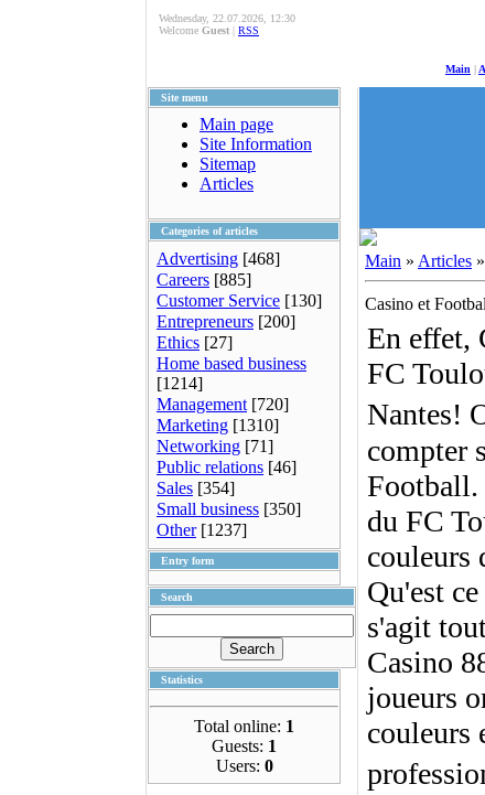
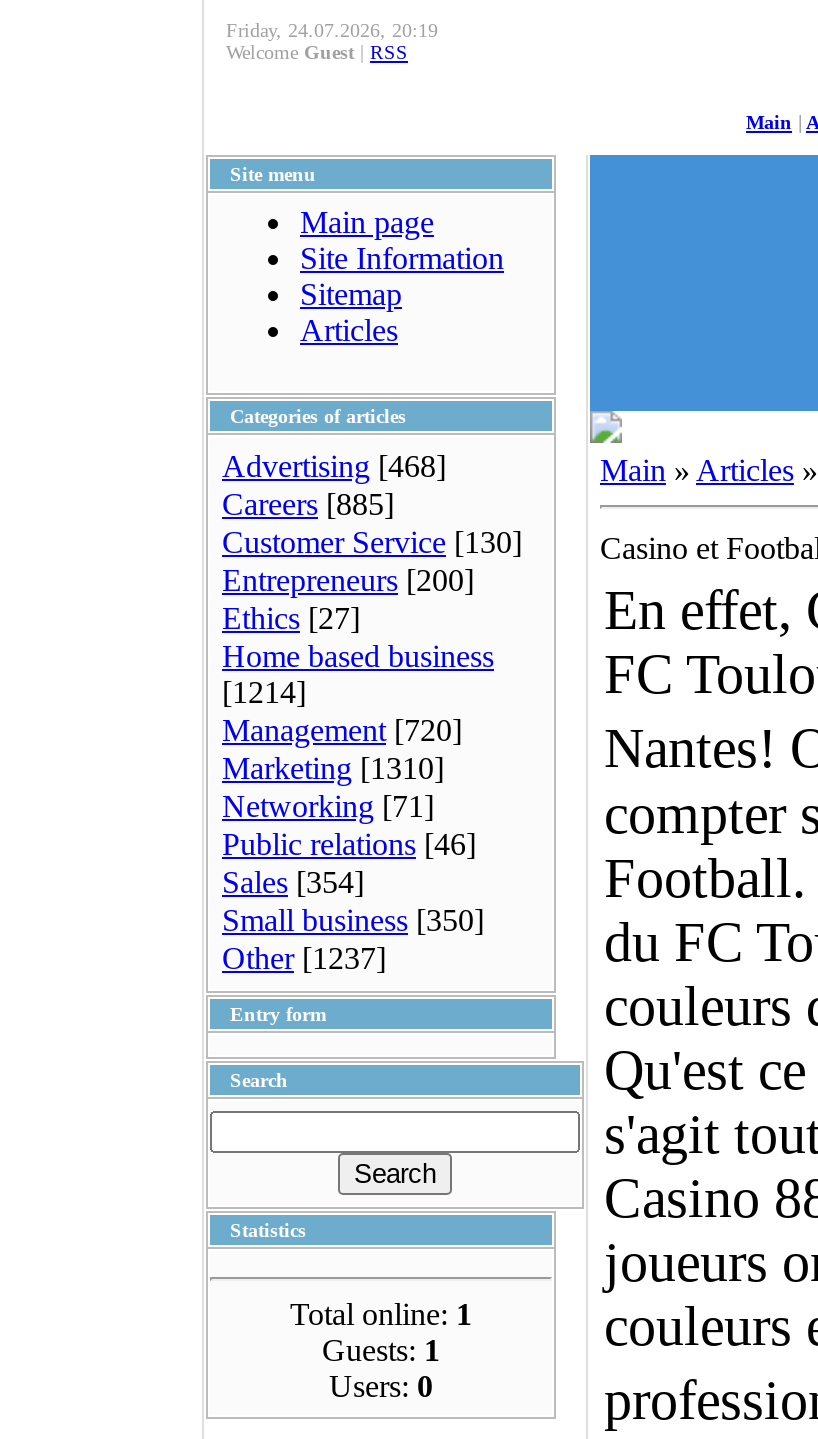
- Wednesday, 22.07.2026, 12:30
+ Friday, 24.07.2026, 20:19
